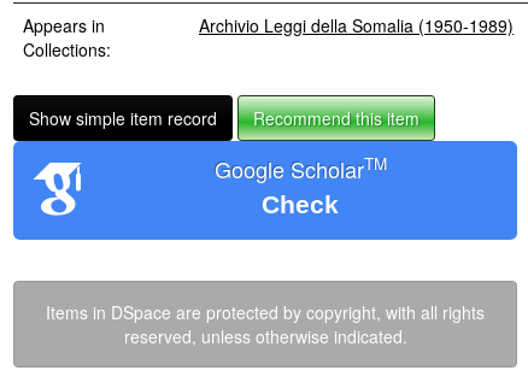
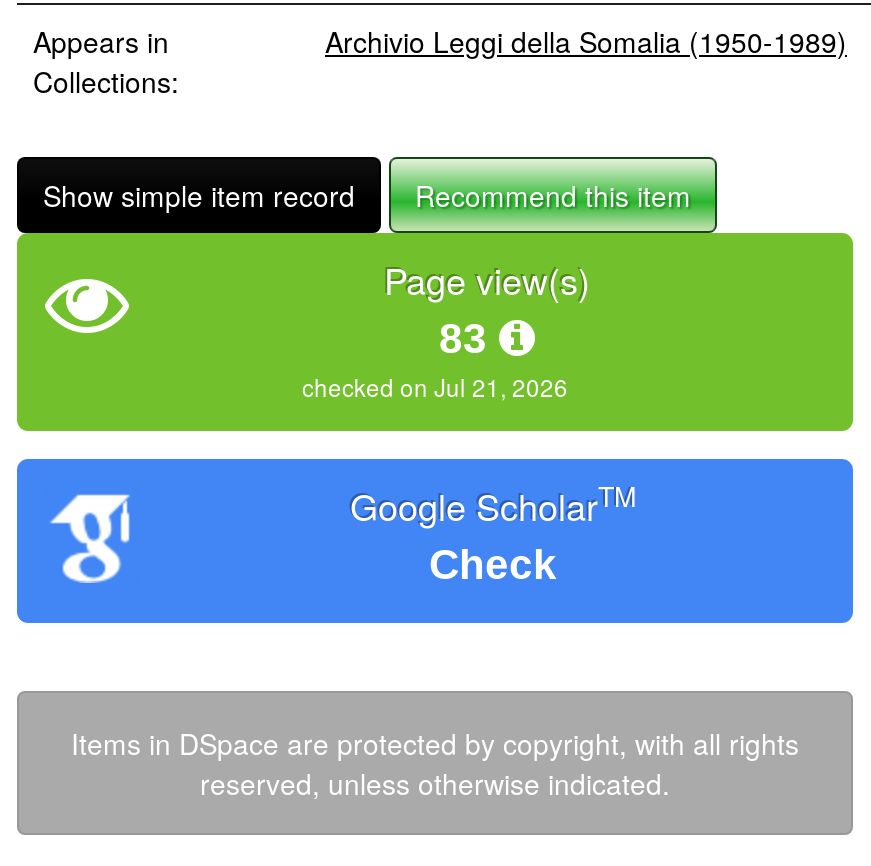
+ [image]
+ Page view(s)
+ 83
+ checked on Jul 21, 2026
